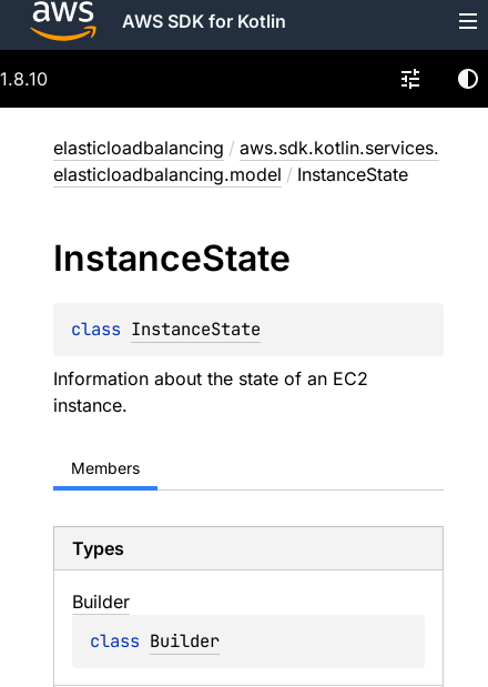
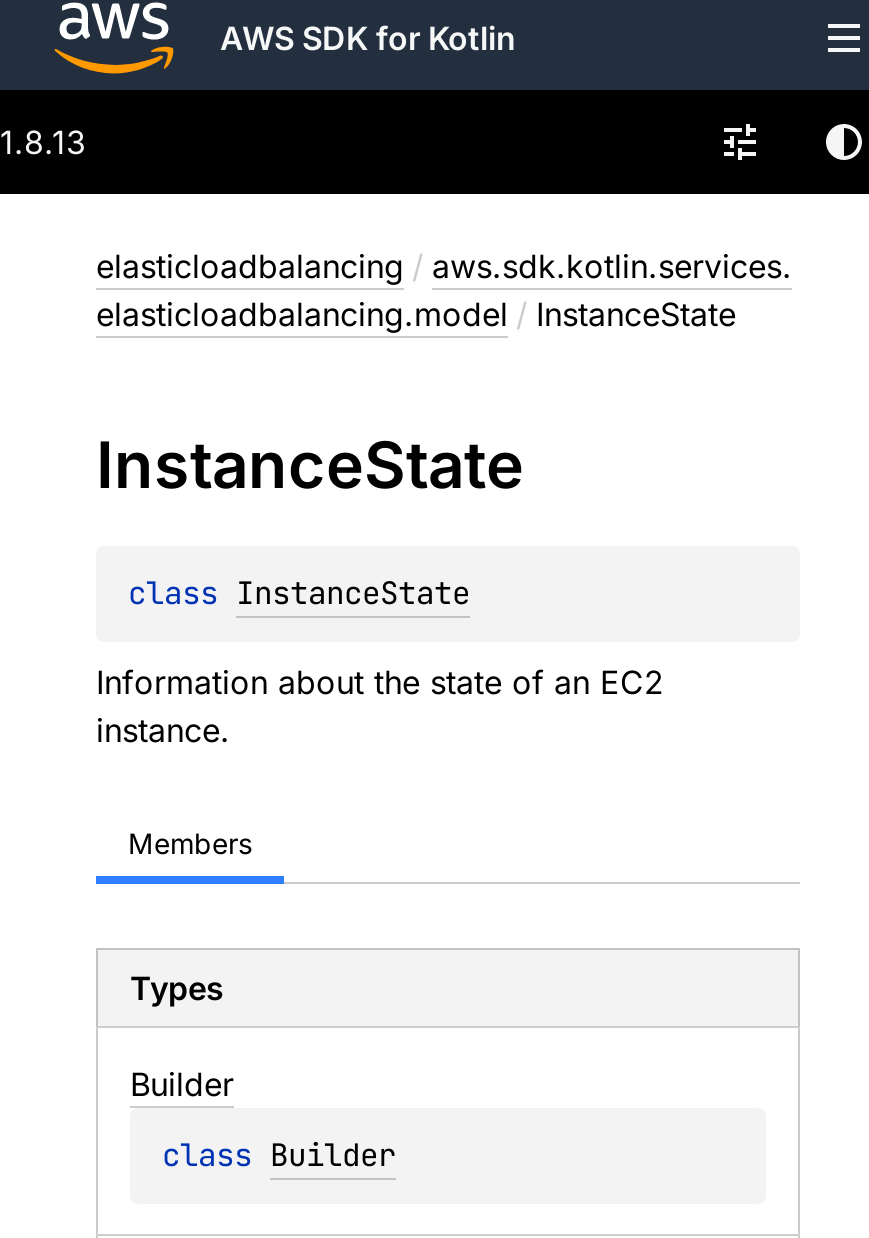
- 1.8.10
+ 1.8.13
